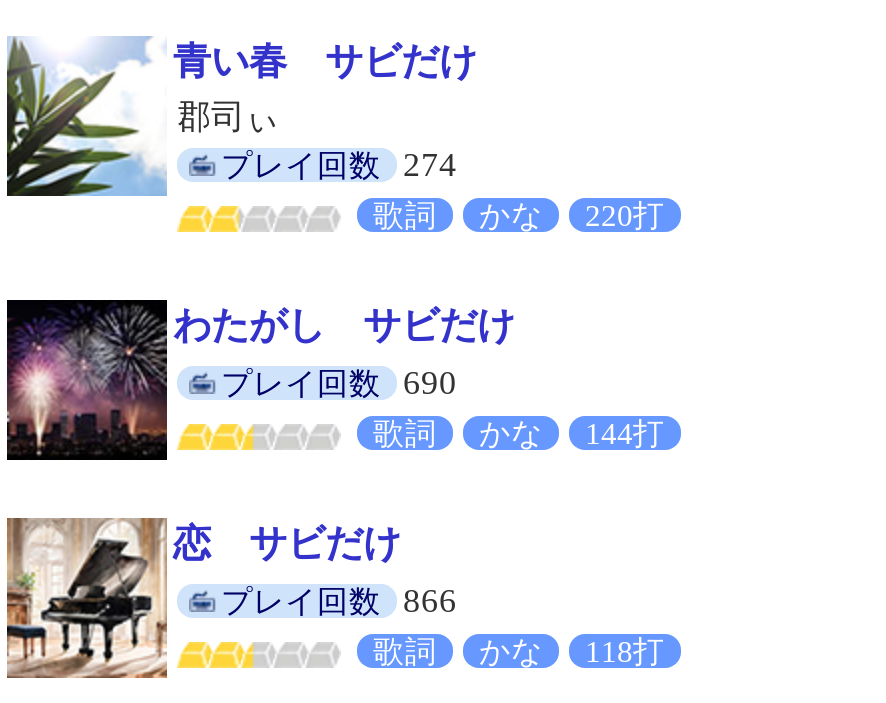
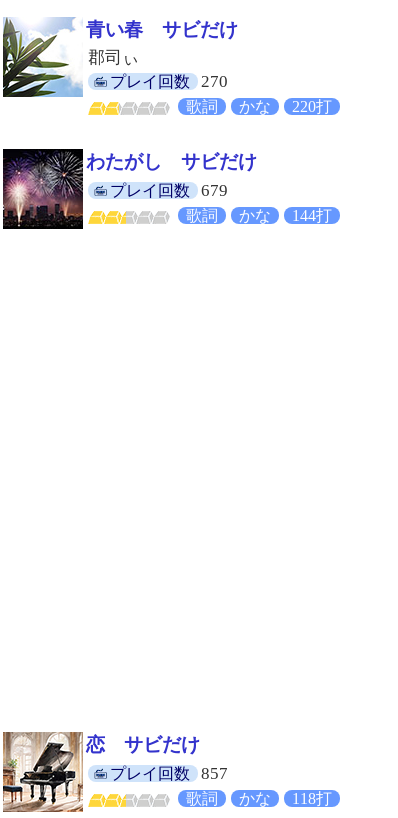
- プレイ回数 274
+ プレイ回数 270

- プレイ回数 690
+ プレイ回数 679

- プレイ回数 866
+ プレイ回数 857
